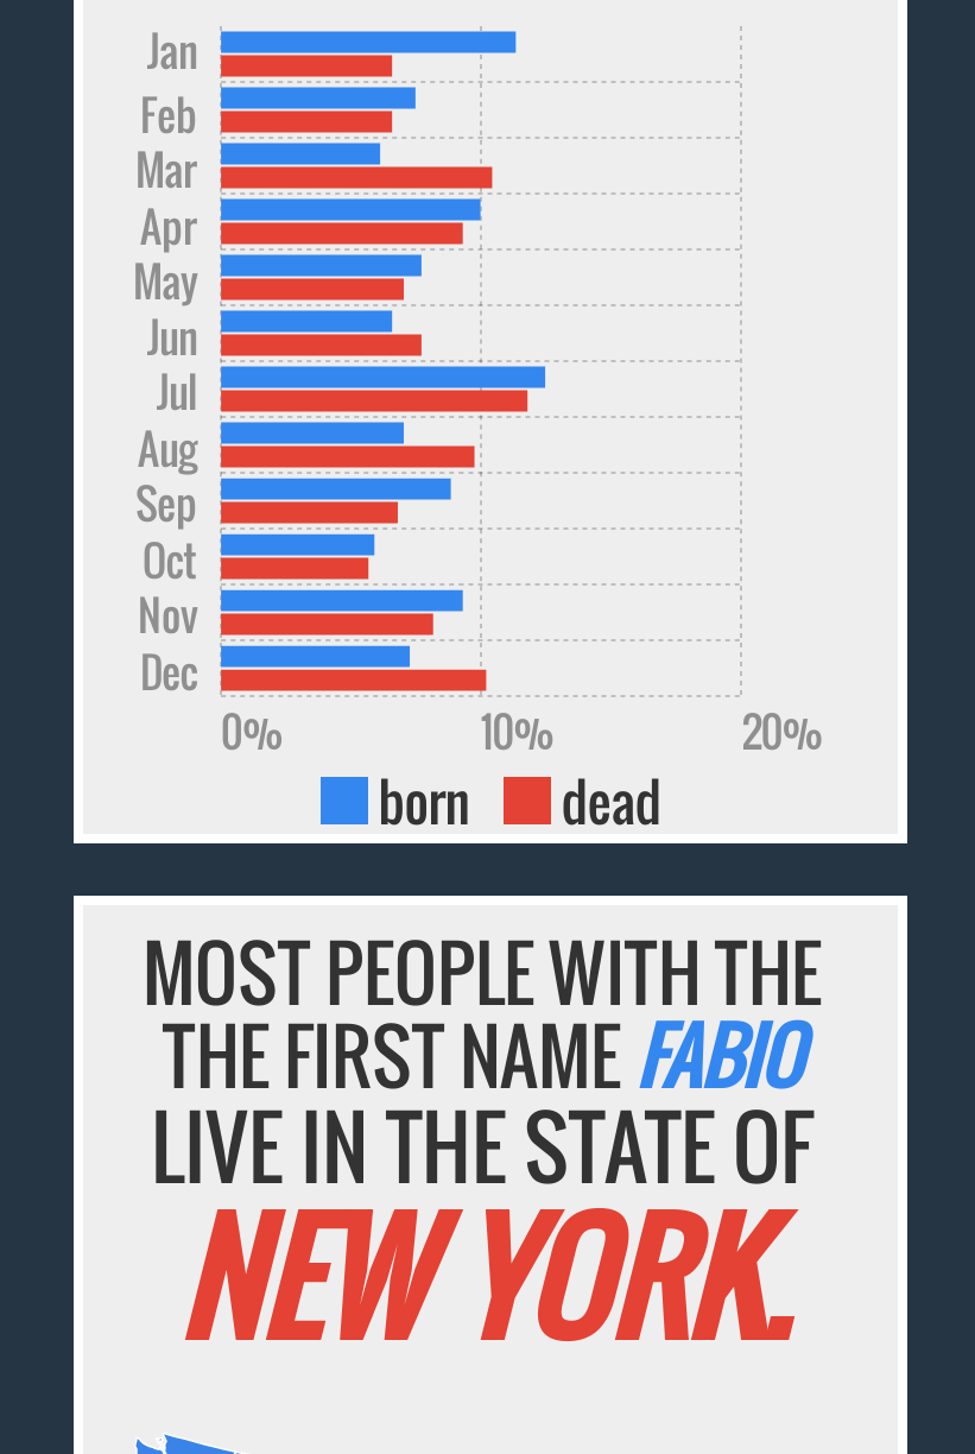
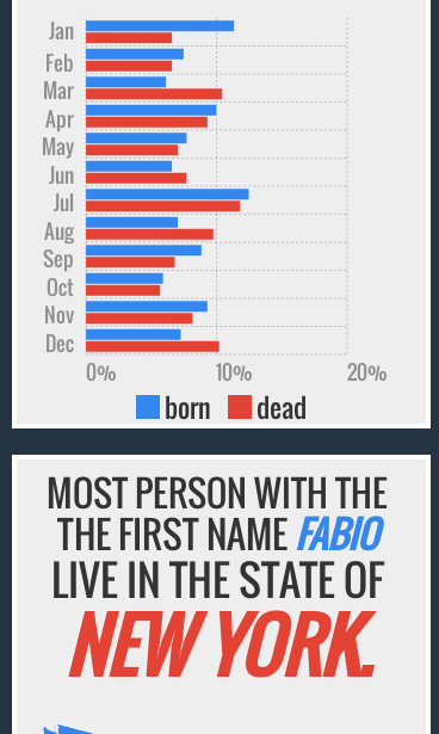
- MOST PEOPLE WITH THE
+ MOST PERSON WITH THE
